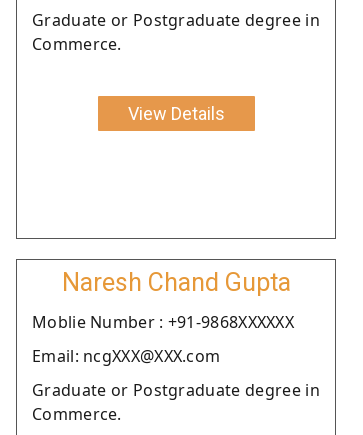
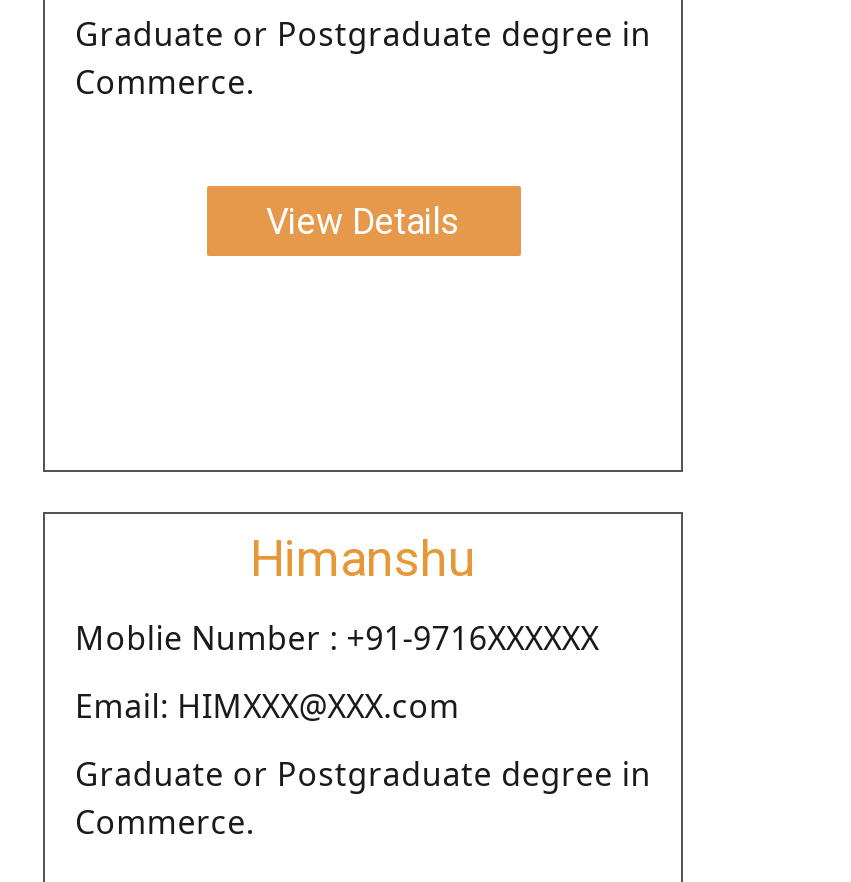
- Naresh Chand Gupta
+ Himanshu

- Moblie Number : +91-9868XXXXXX
+ Moblie Number : +91-9716XXXXXX

- Email: ncgXXX@XXX.com
+ Email: HIMXXX@XXX.com
